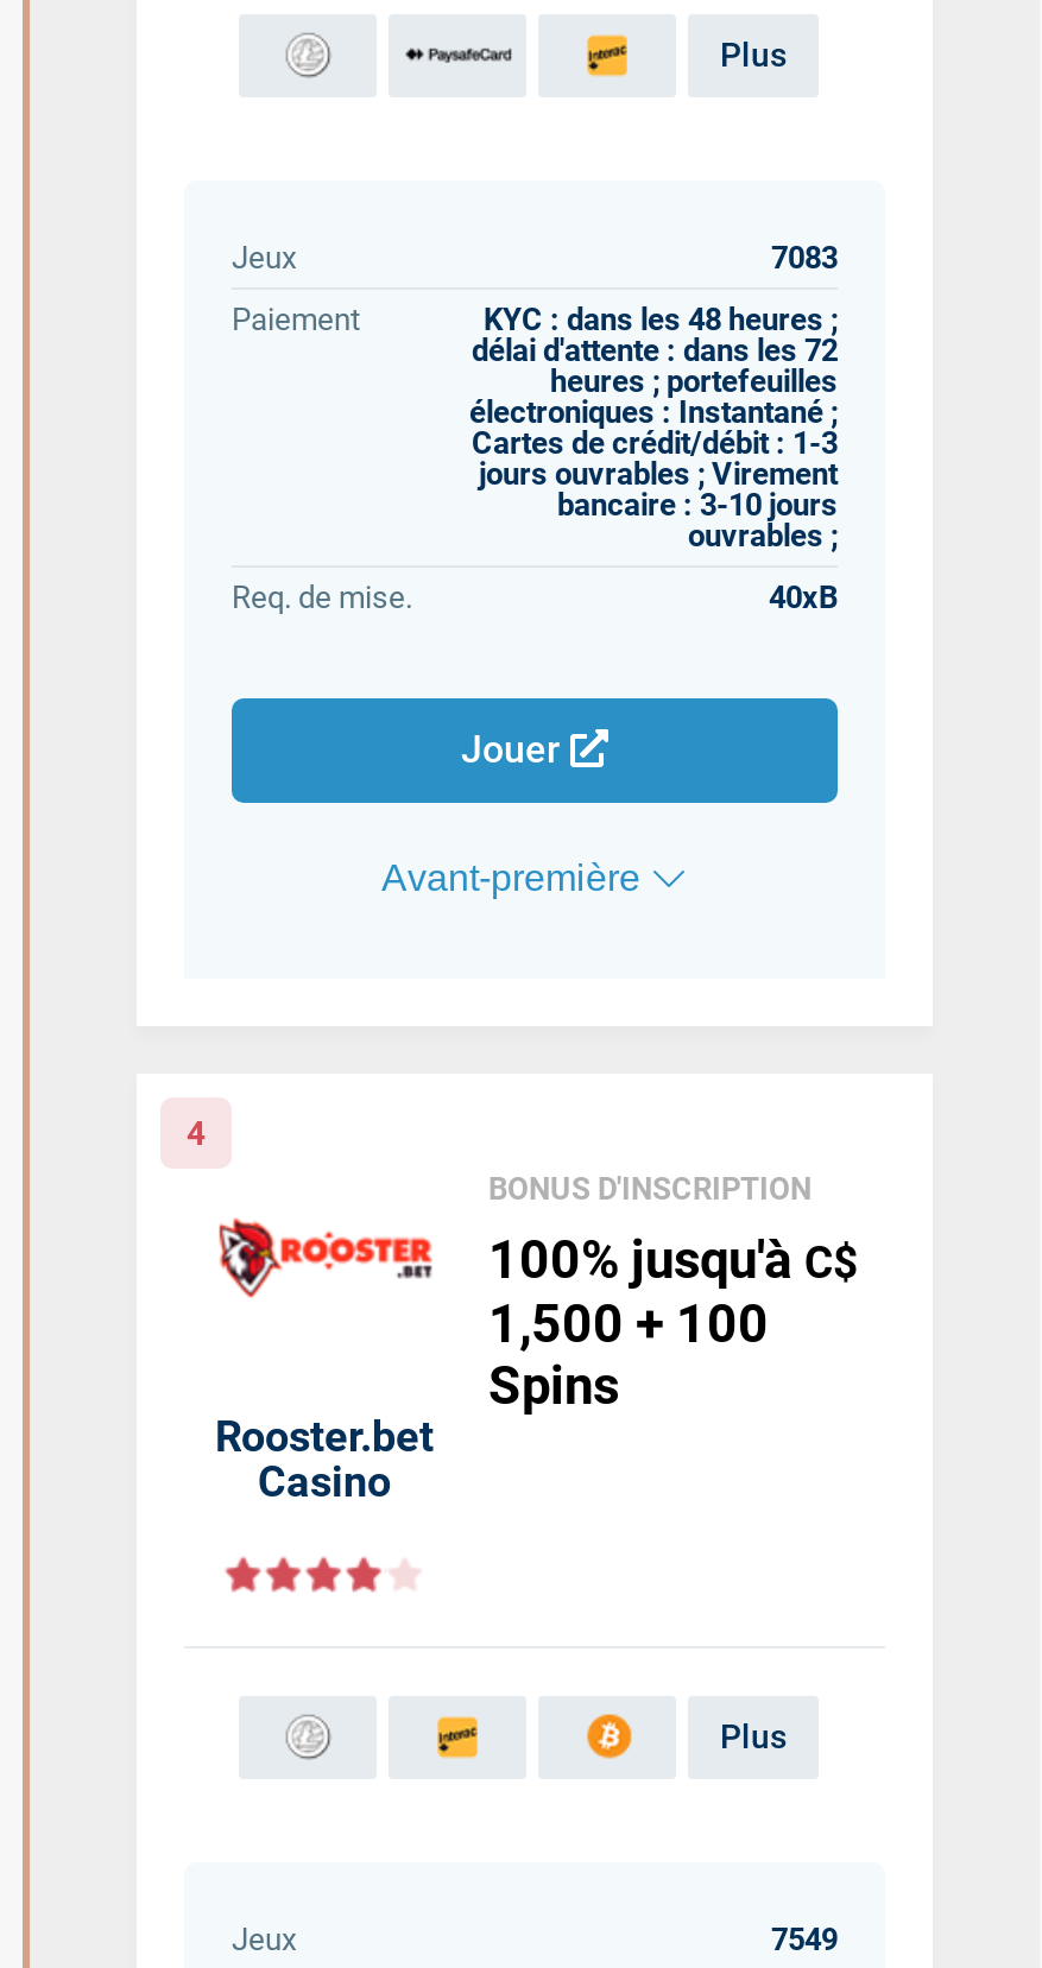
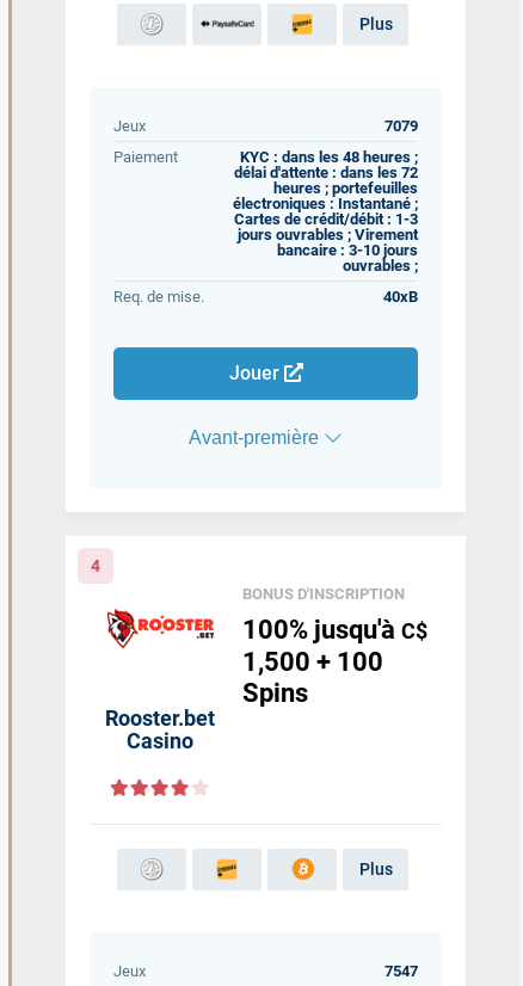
- 7083
+ 7079

- 7549
+ 7547
